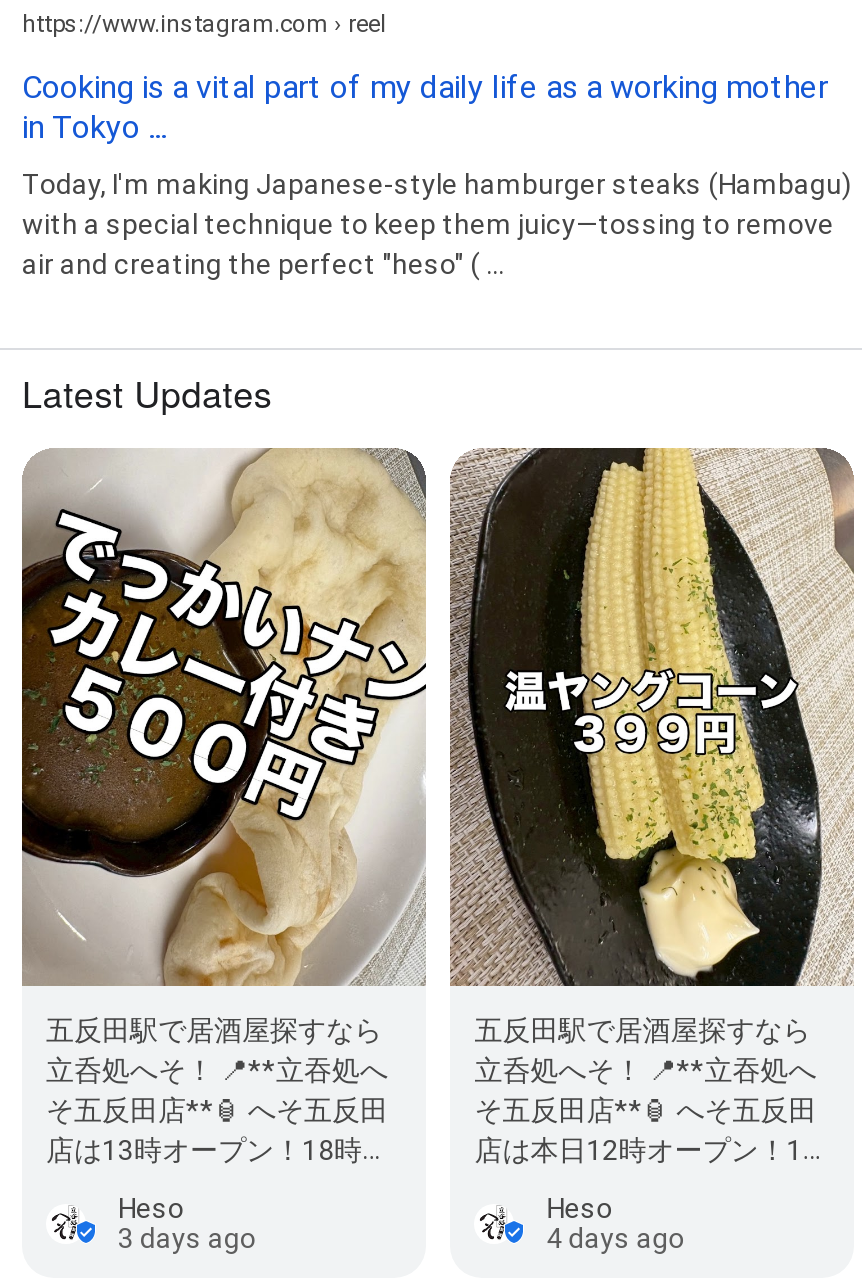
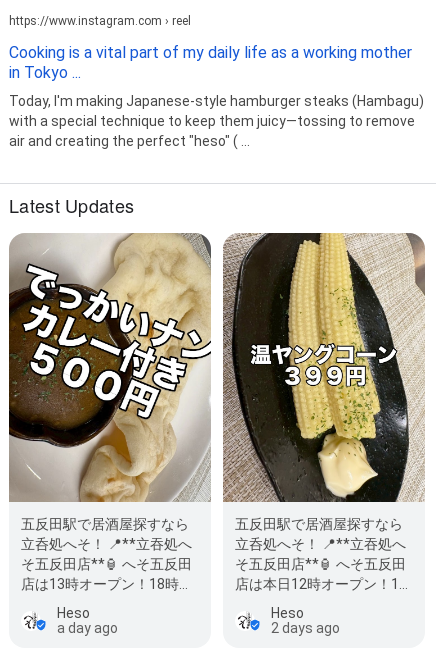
- 3 days ago
+ a day ago

- 4 days ago
+ 2 days ago
